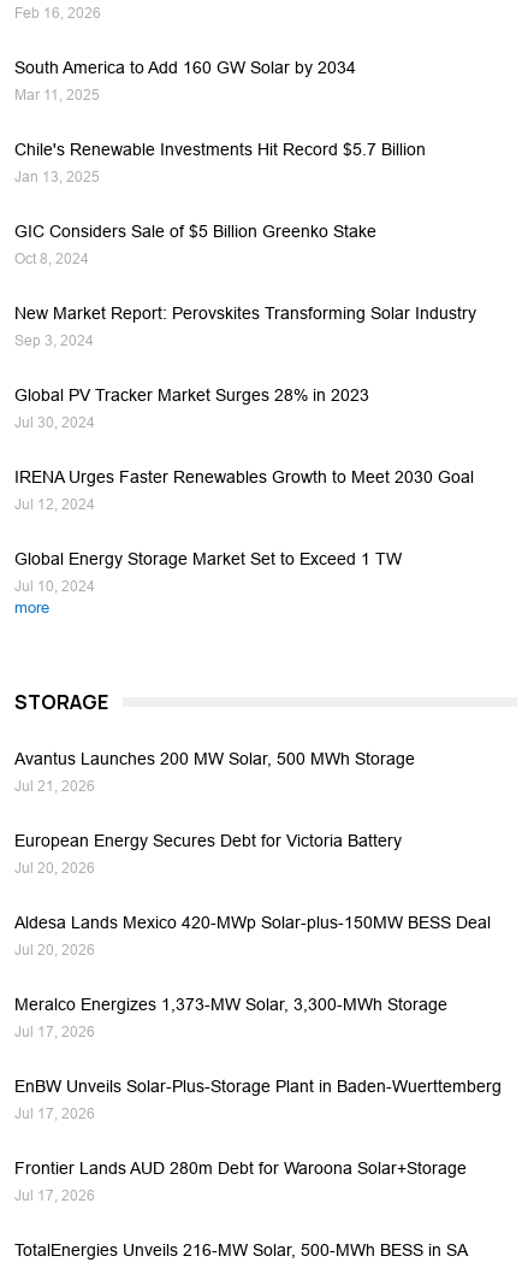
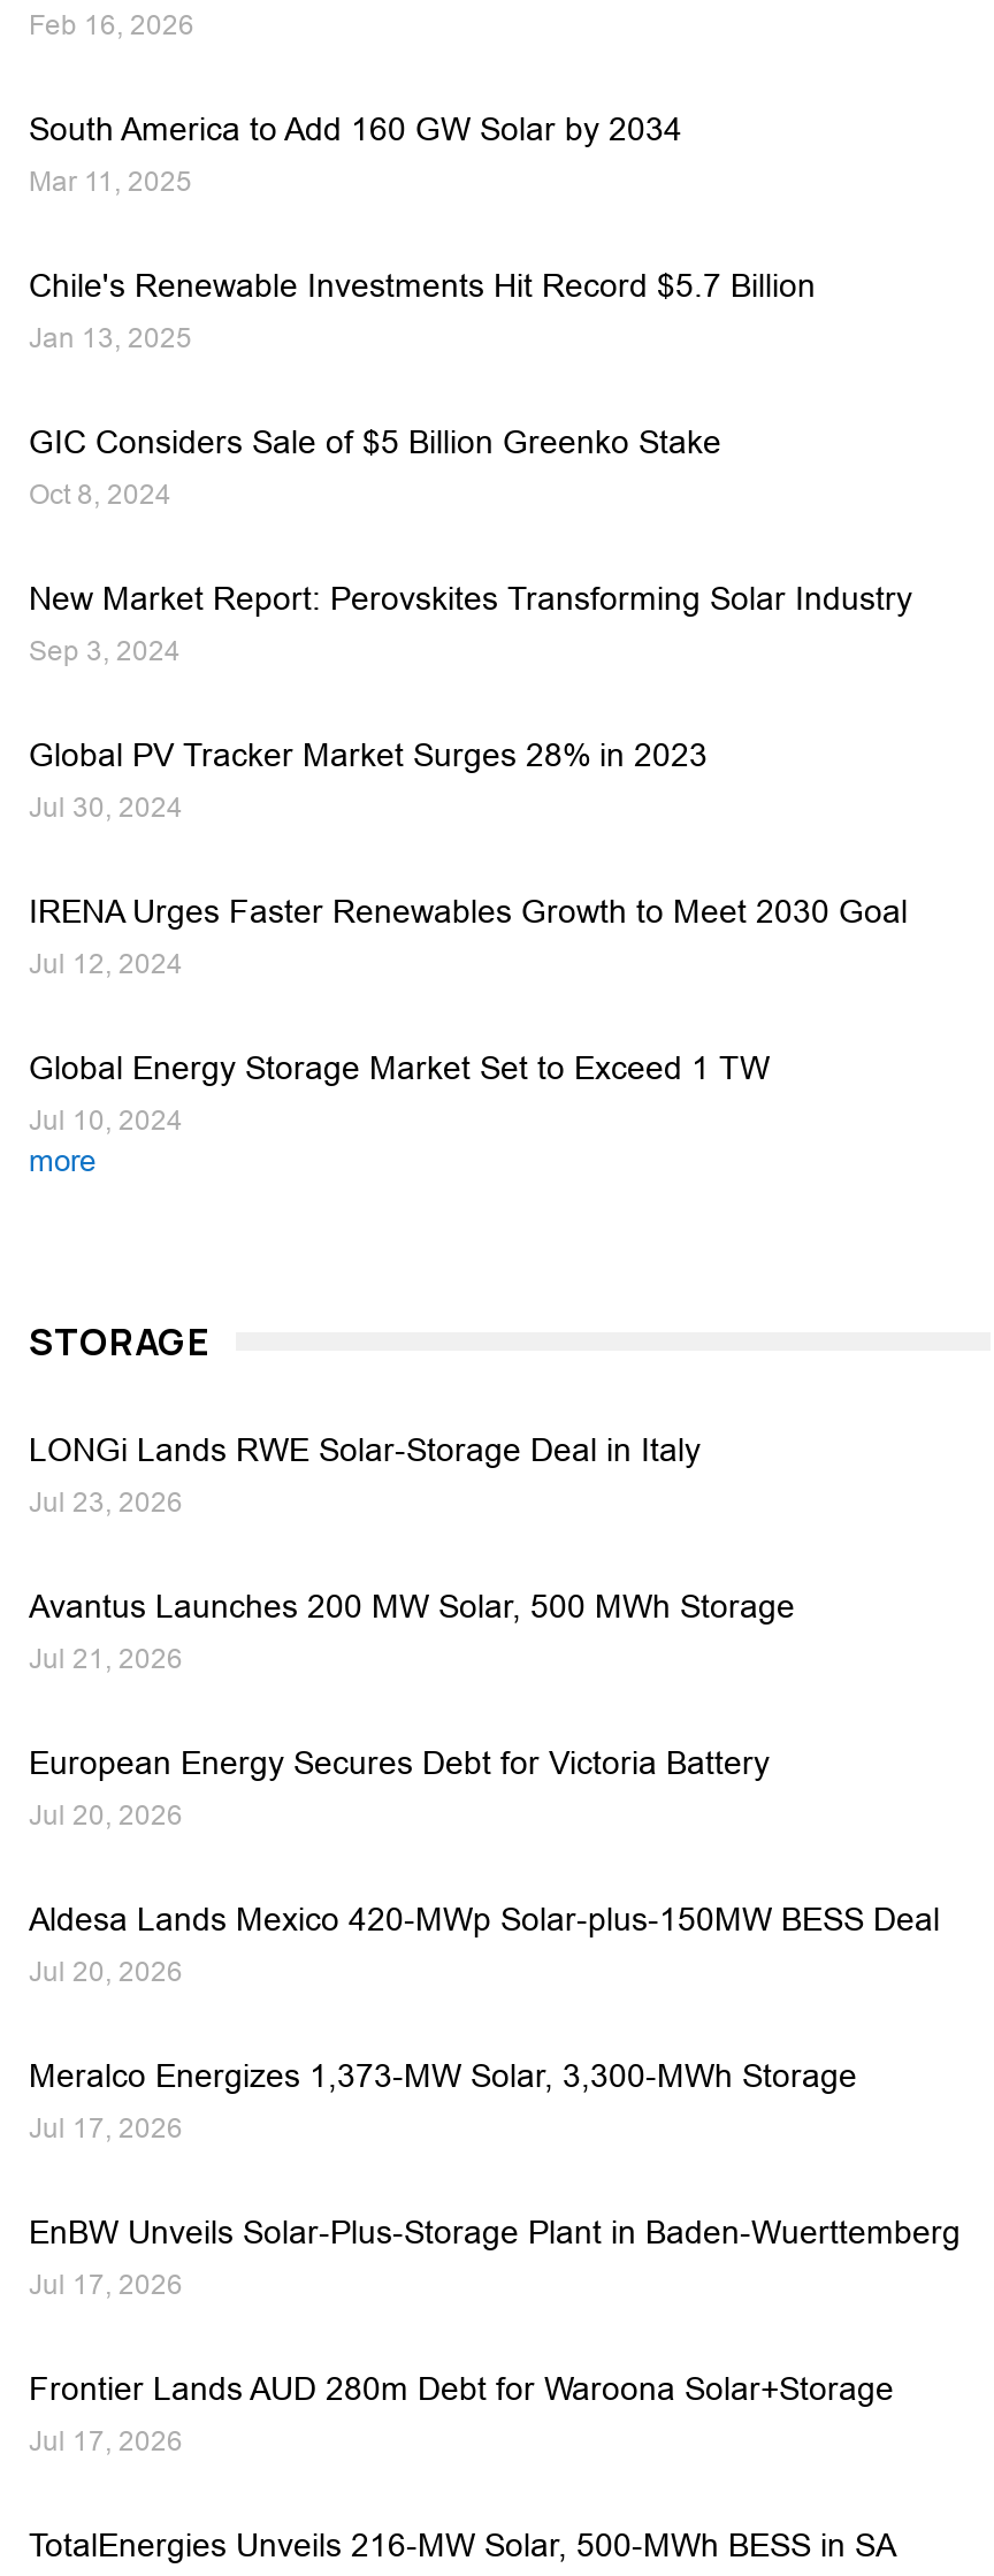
+ LONGi Lands RWE Solar-Storage Deal in Italy
+ Jul 23, 2026
